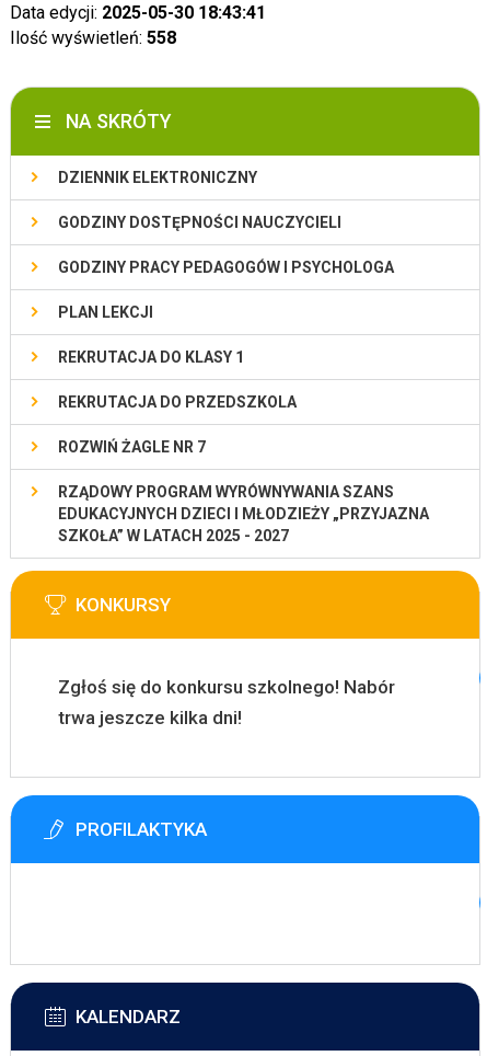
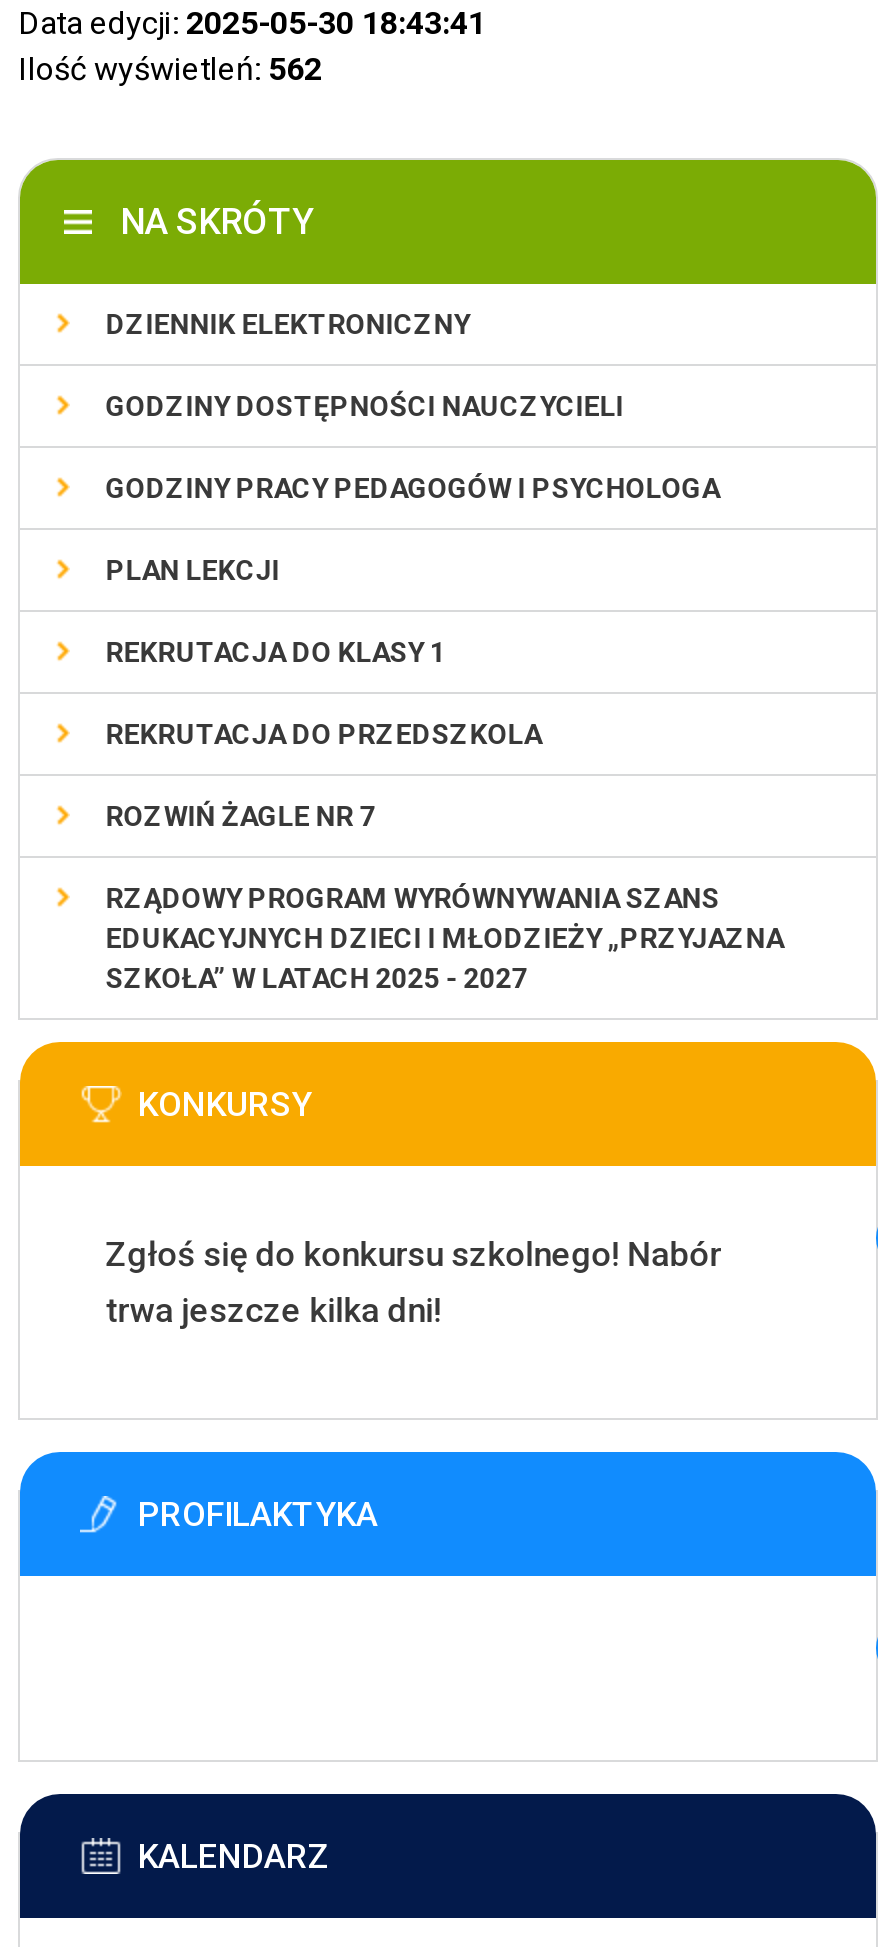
- Ilość wyświetleń: 558
+ Ilość wyświetleń: 562
